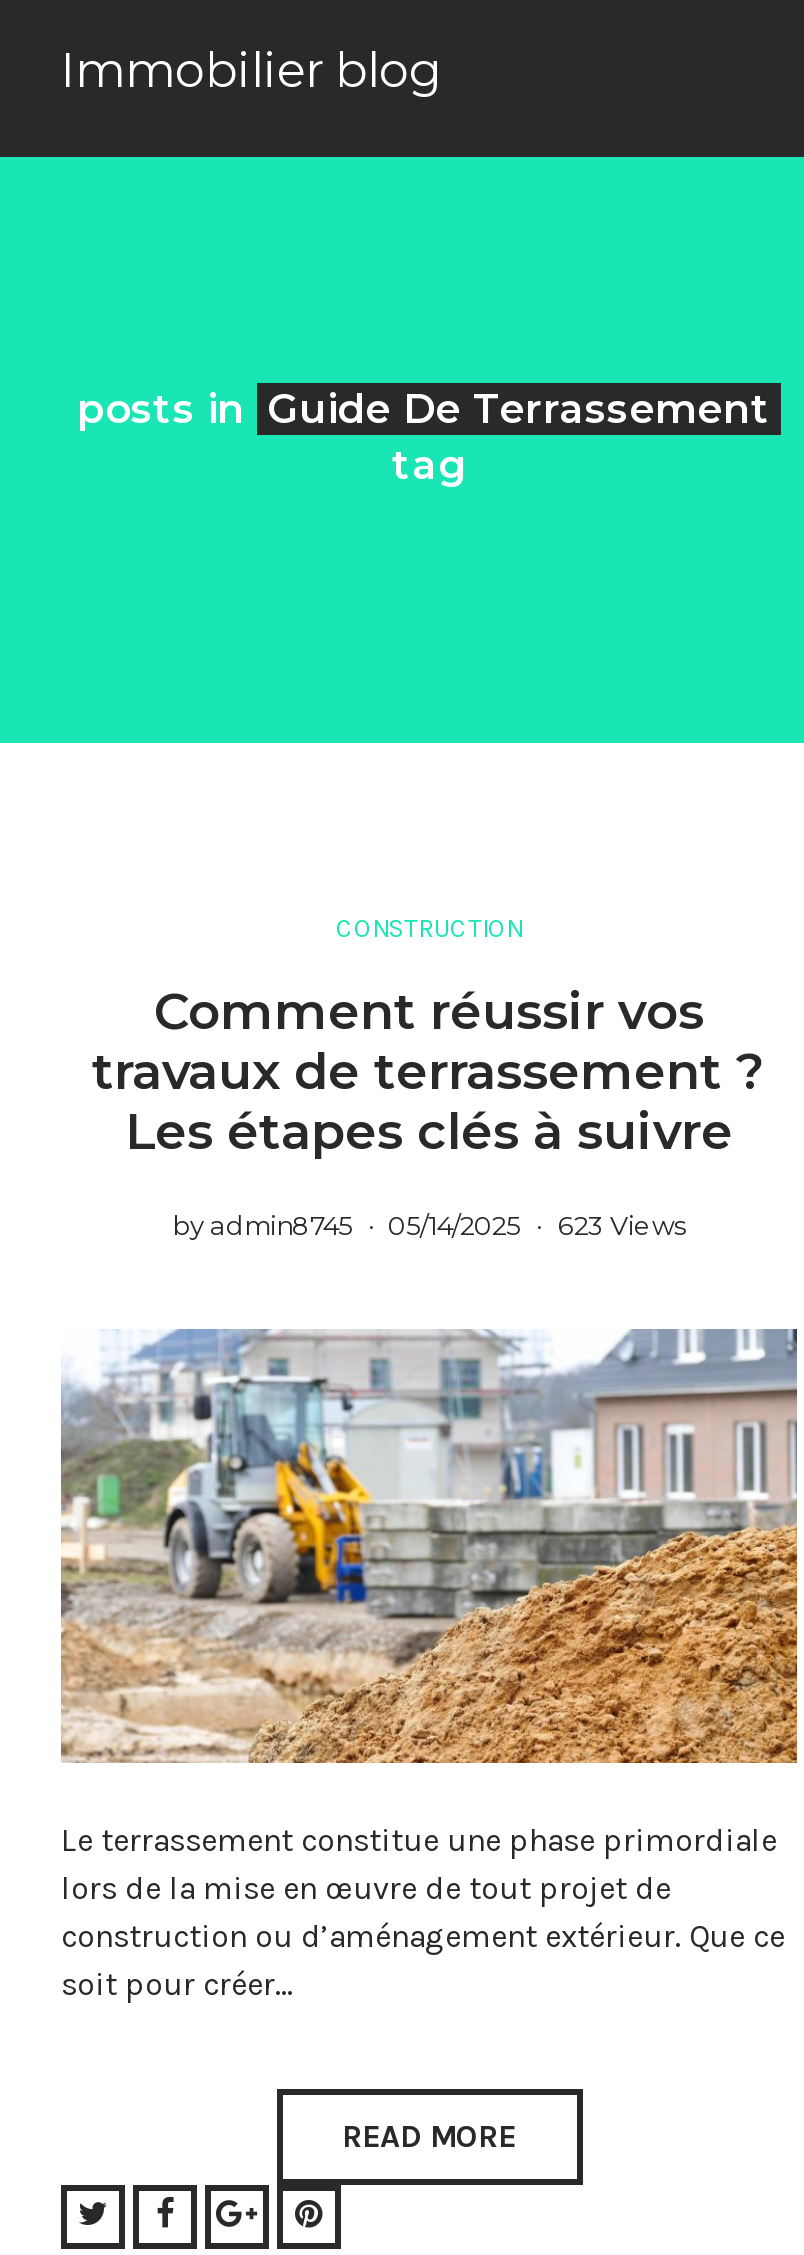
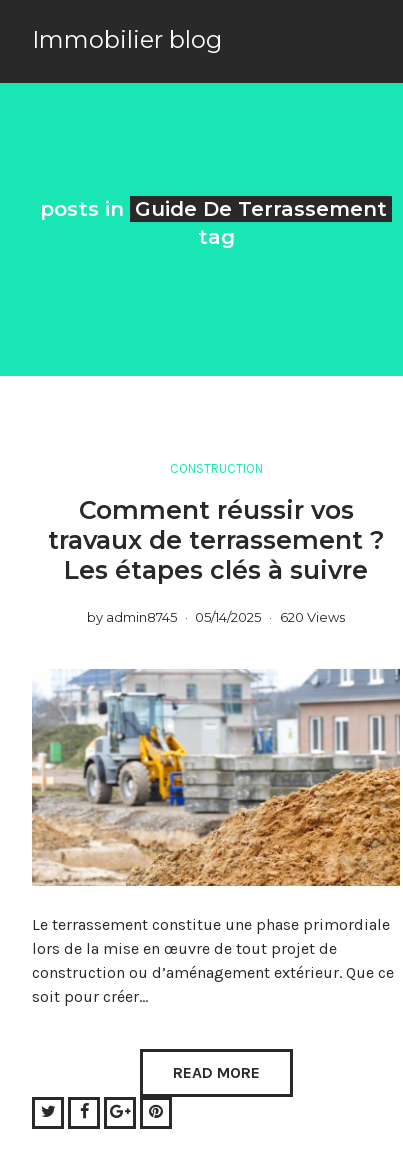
- by admin8745 05/14/2025 623 Views
+ by admin8745 05/14/2025 620 Views
